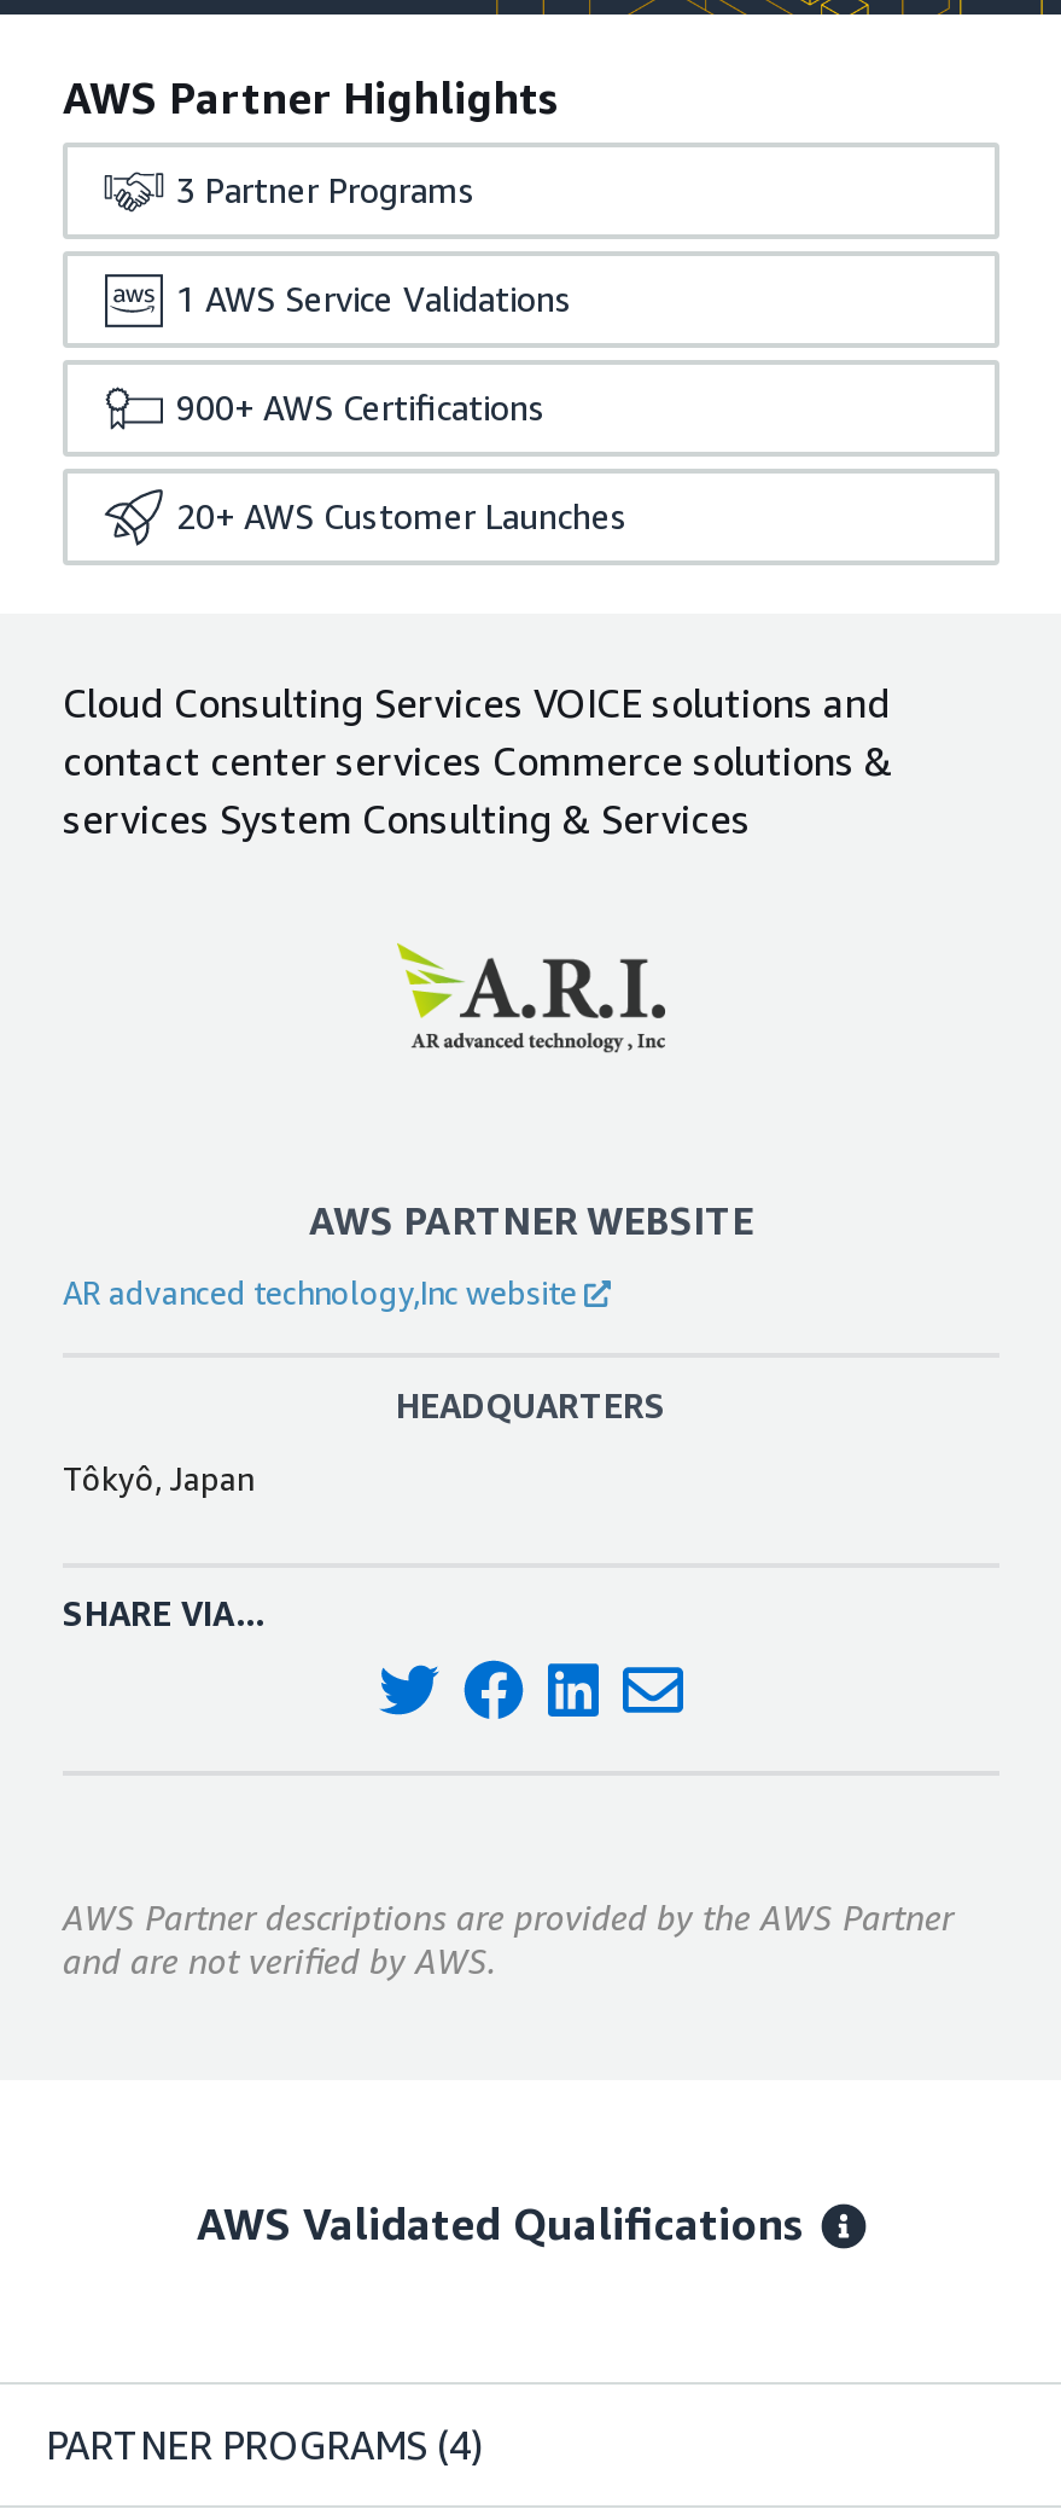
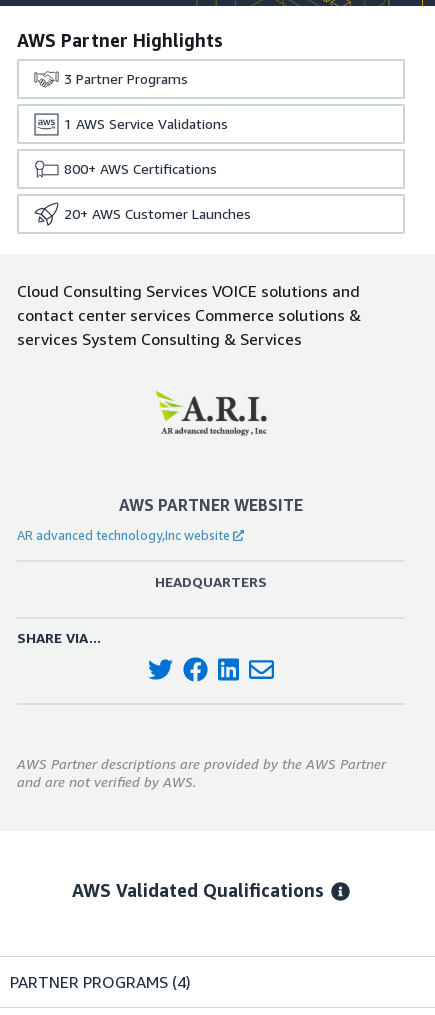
- 900+ AWS Certifications
+ 800+ AWS Certifications

- Tôkyô, Japan
